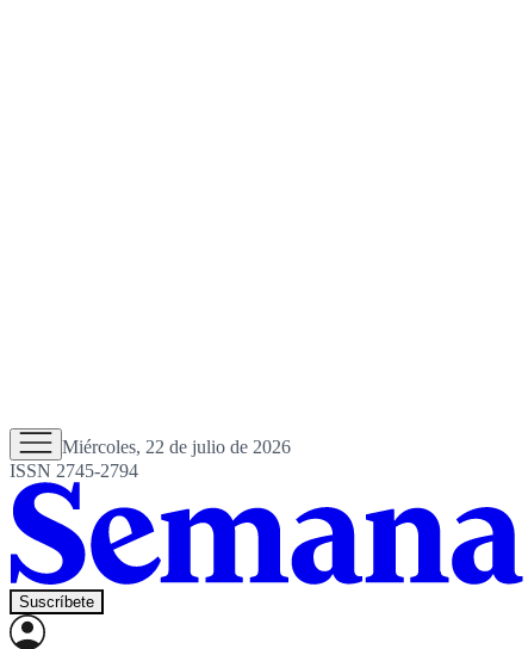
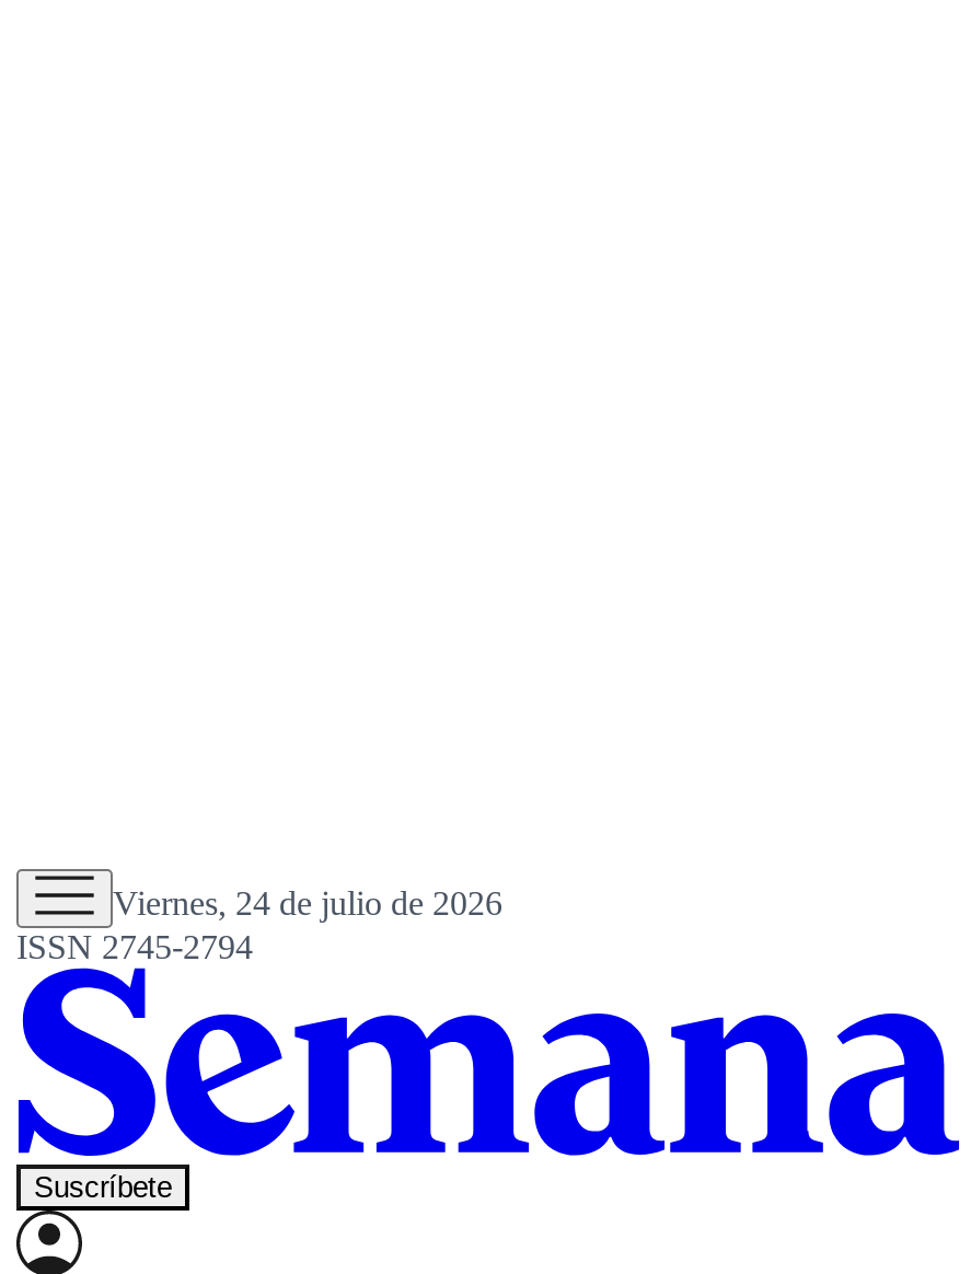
- Miércoles, 22 de julio de 2026
+ Viernes, 24 de julio de 2026
